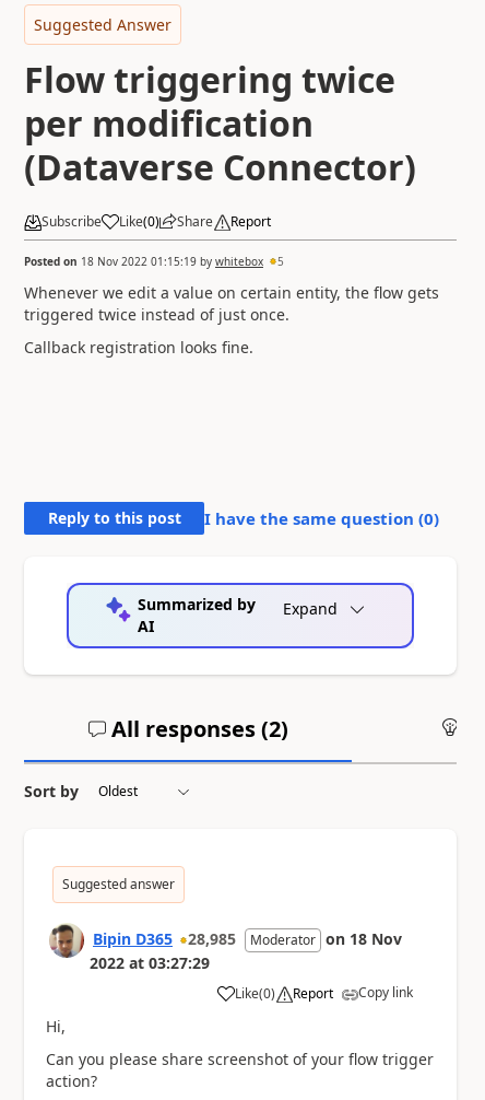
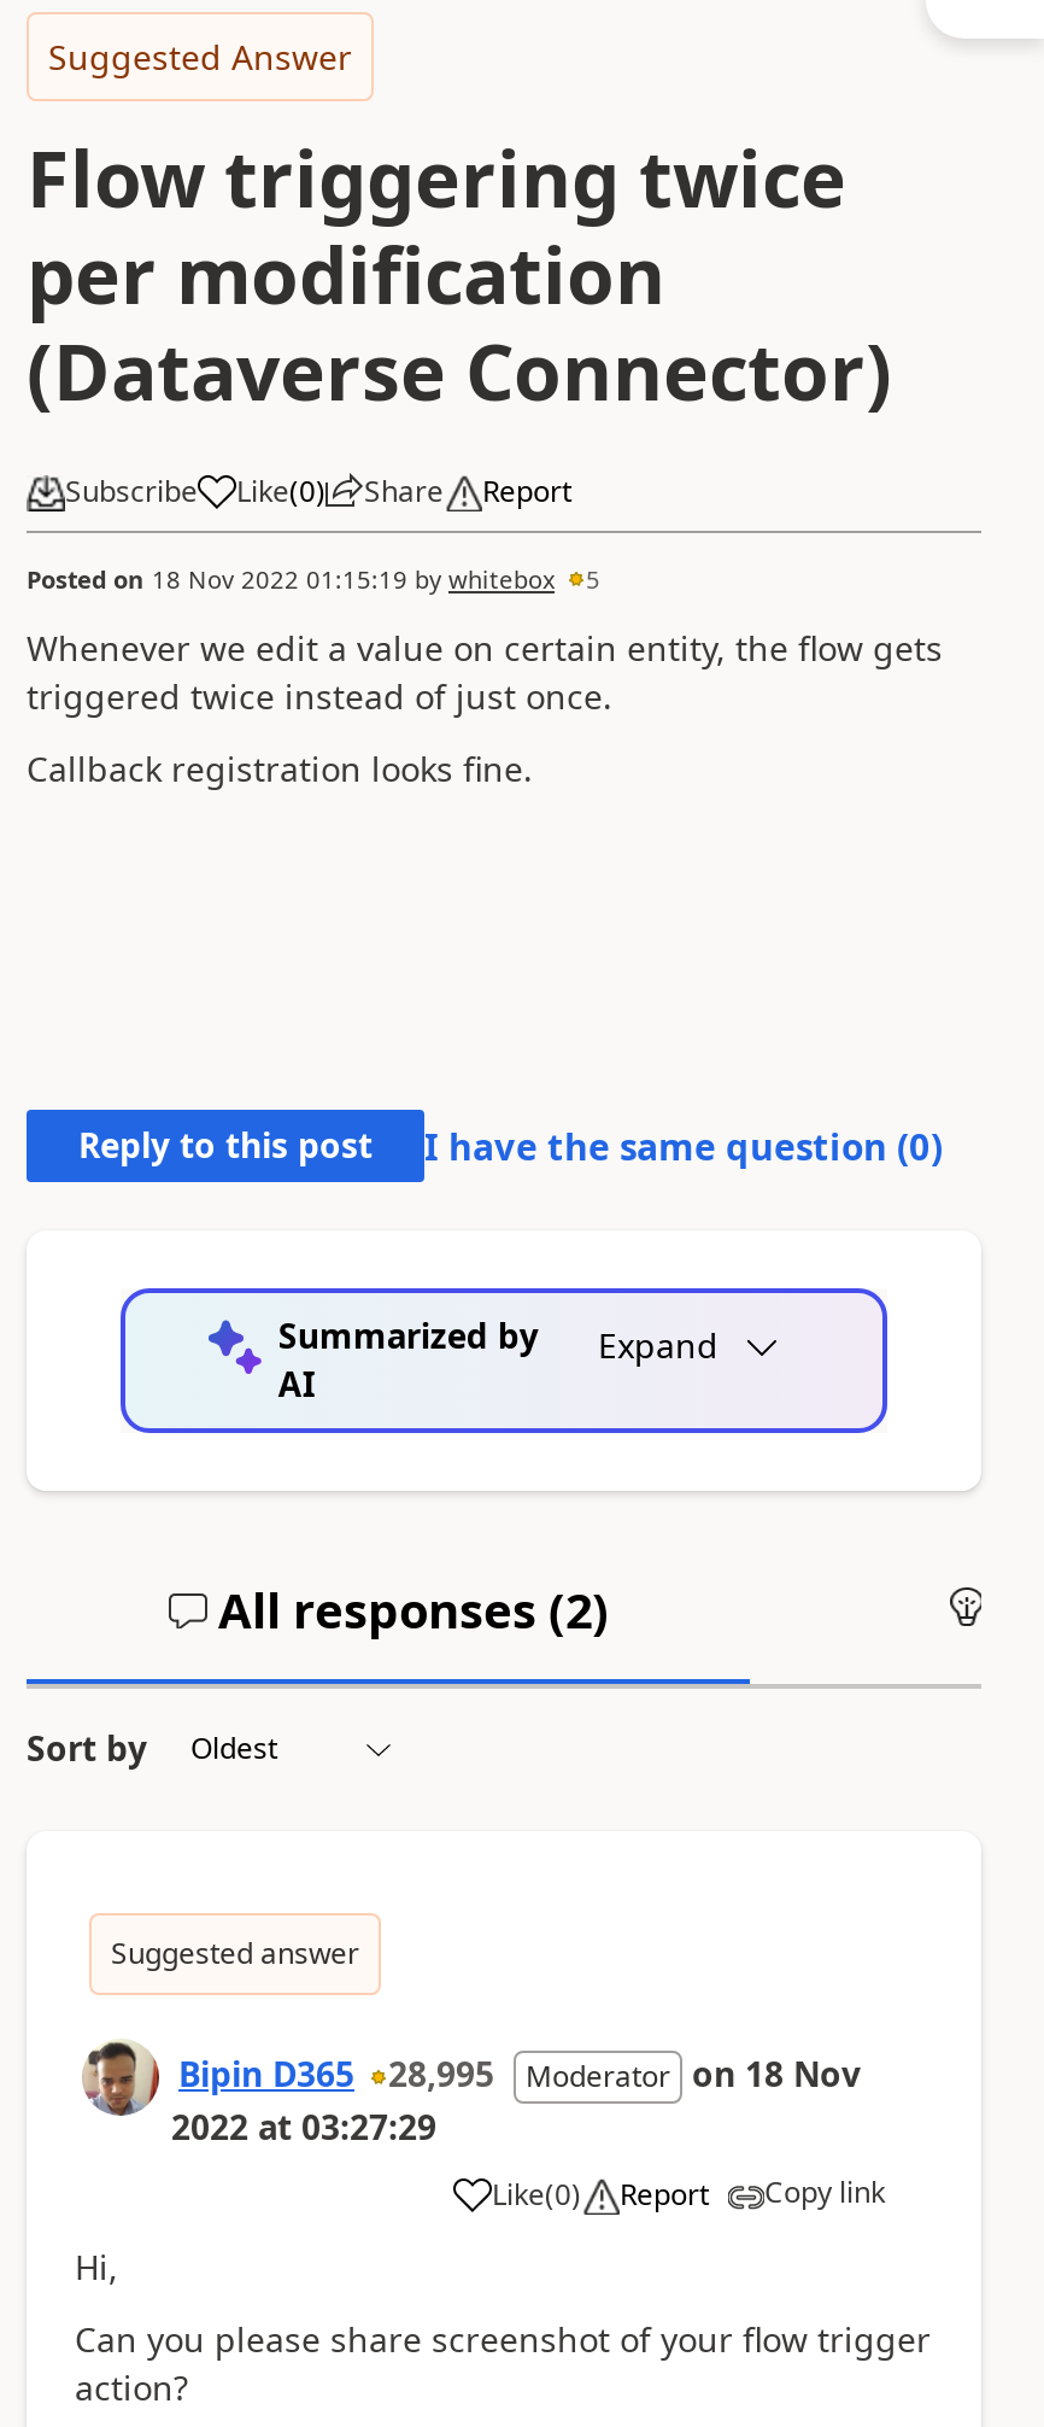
- Bipin D365 28,985 Moderator on 18 Nov
+ Bipin D365 28,995 Moderator on 18 Nov
